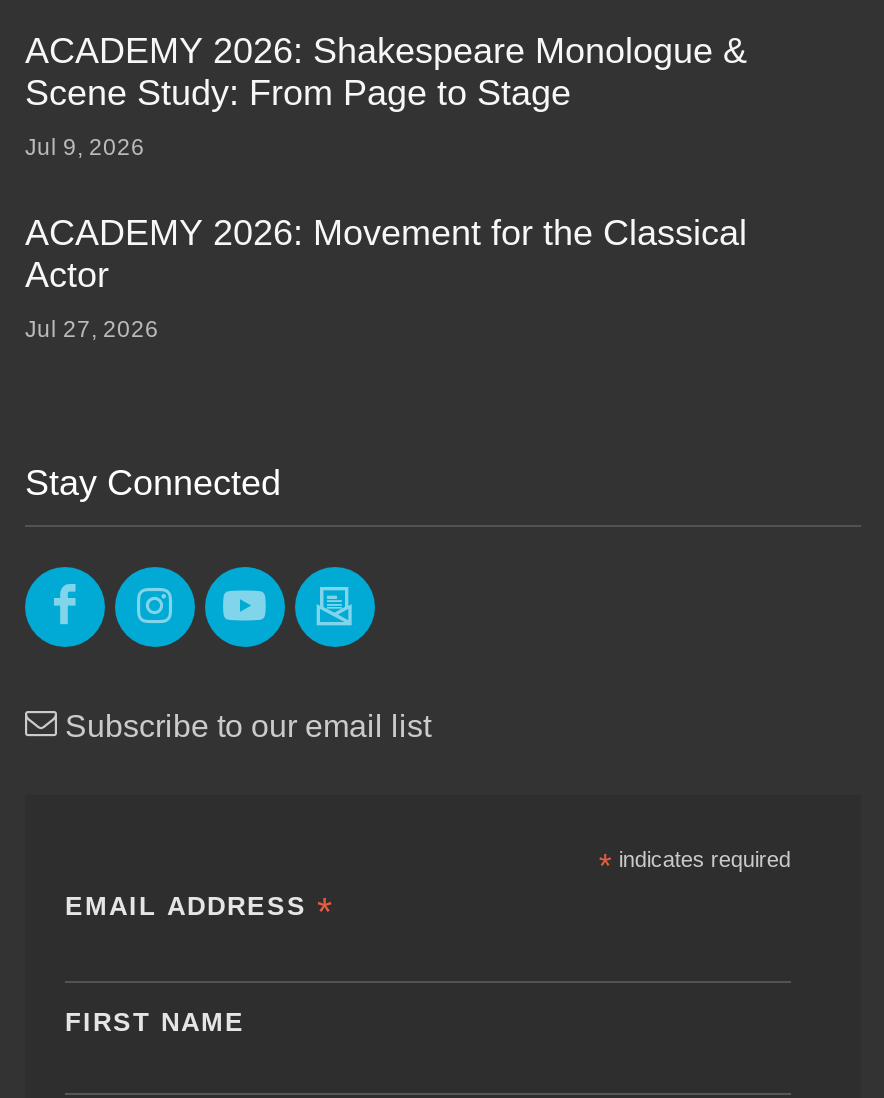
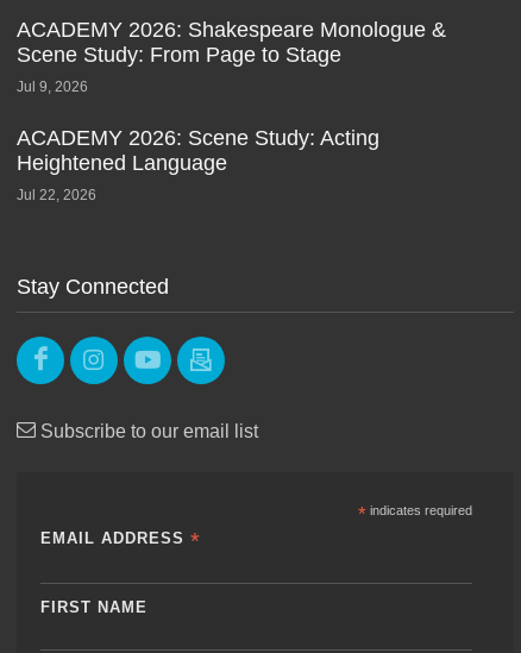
- ACADEMY 2026: Movement for the Classical
- Actor
+ ACADEMY 2026: Scene Study: Acting
+ Heightened Language

- Jul 27, 2026
+ Jul 22, 2026
